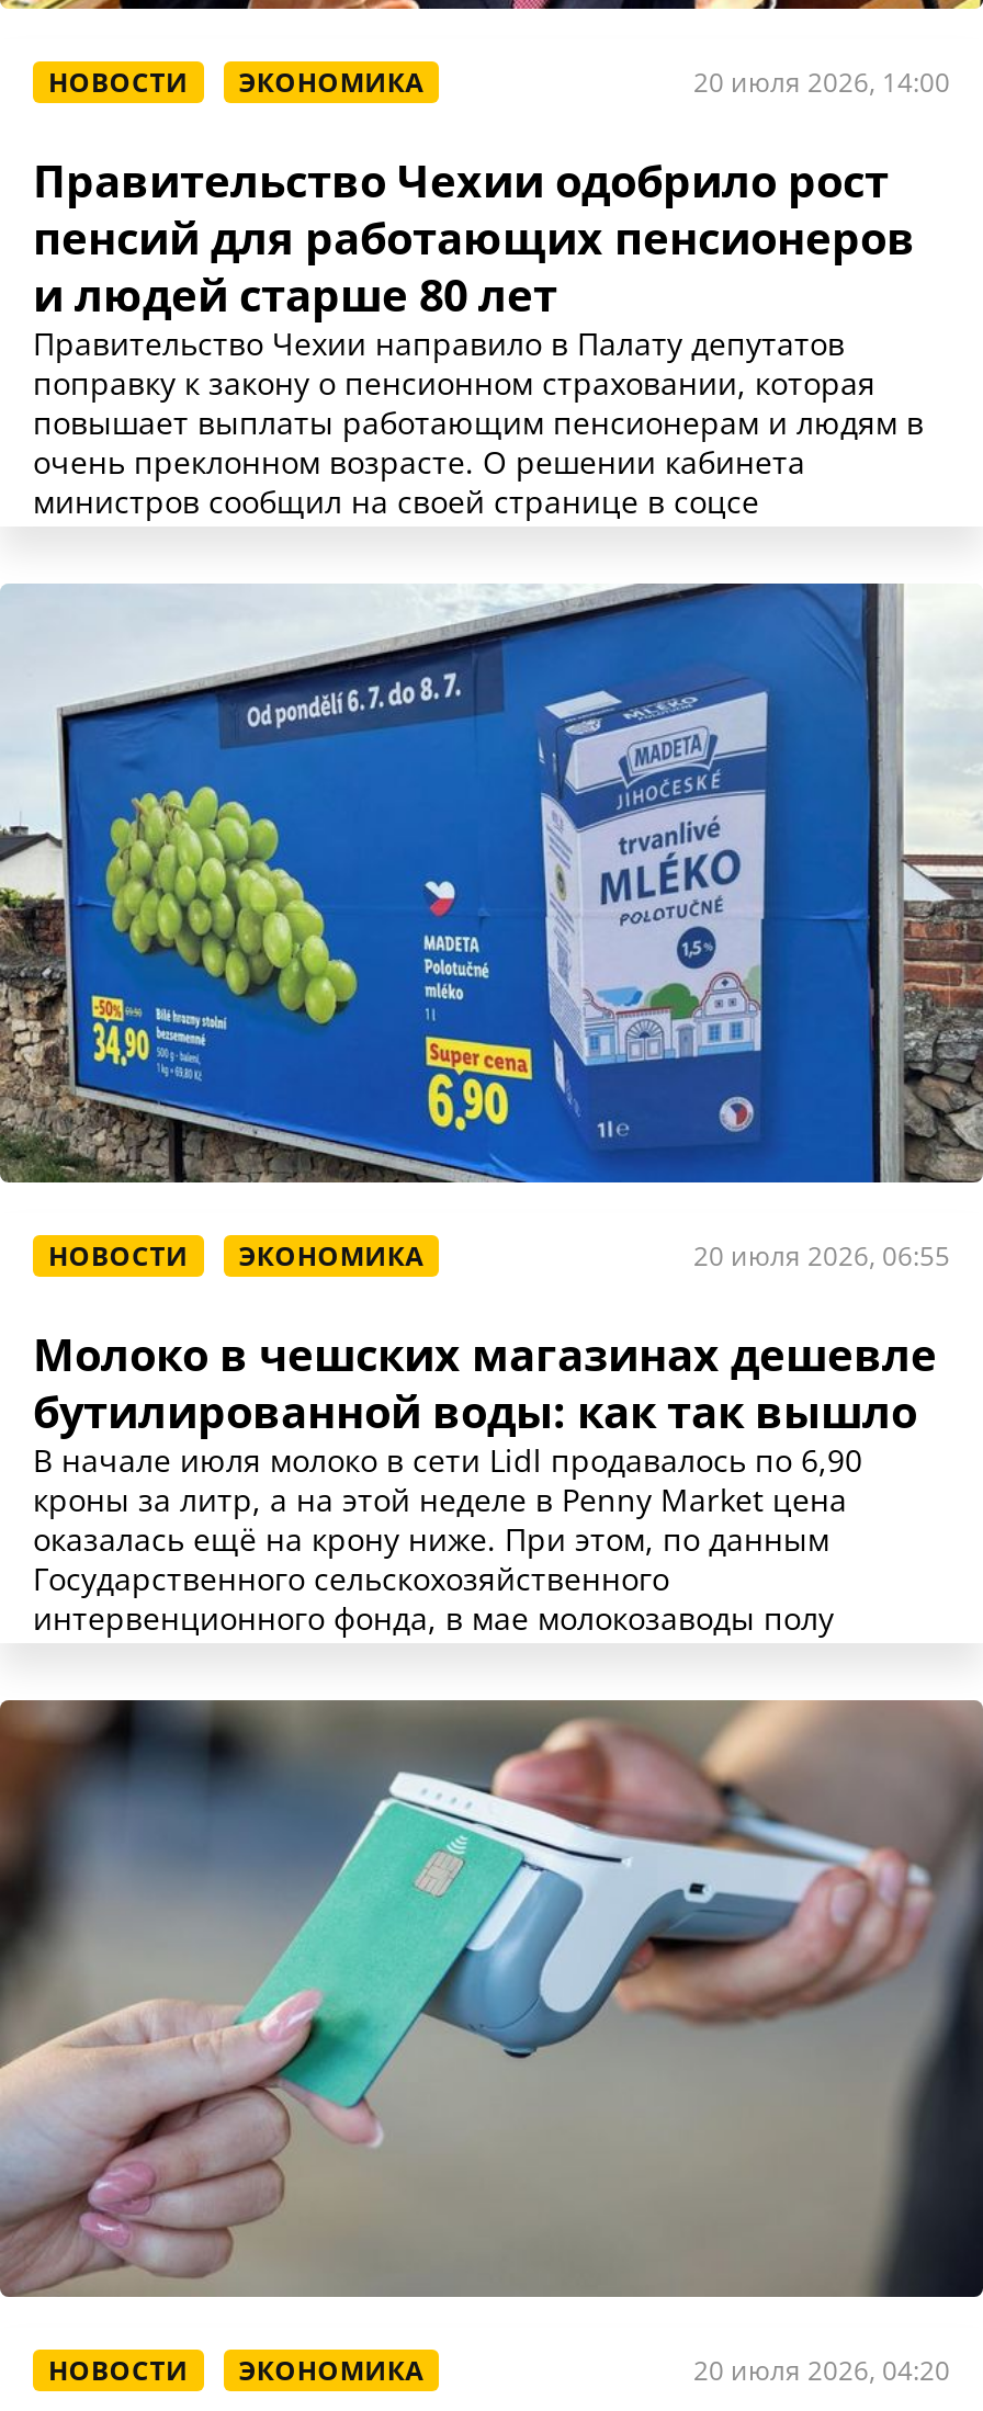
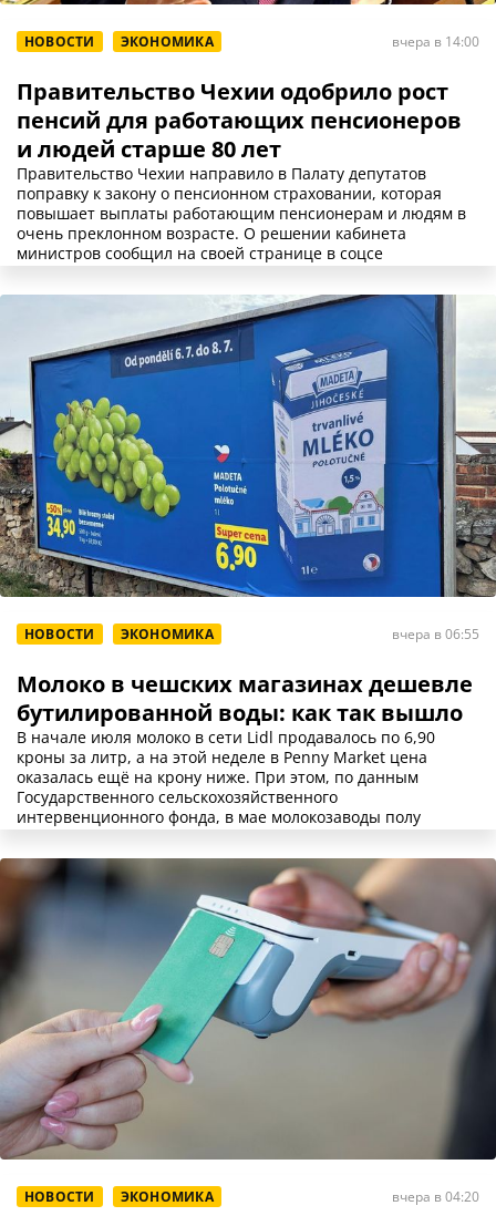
- 20 июля 2026, 14:00
+ вчера в 14:00

- 20 июля 2026, 06:55
+ вчера в 06:55

- 20 июля 2026, 04:20
+ вчера в 04:20
